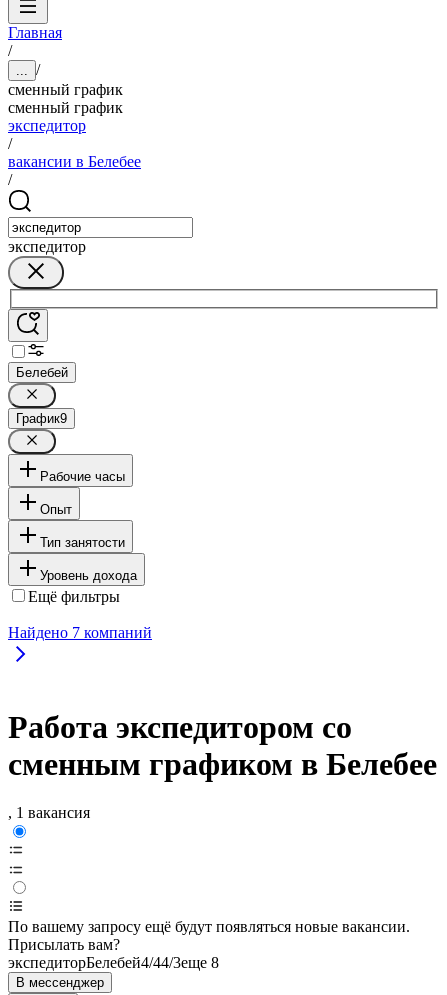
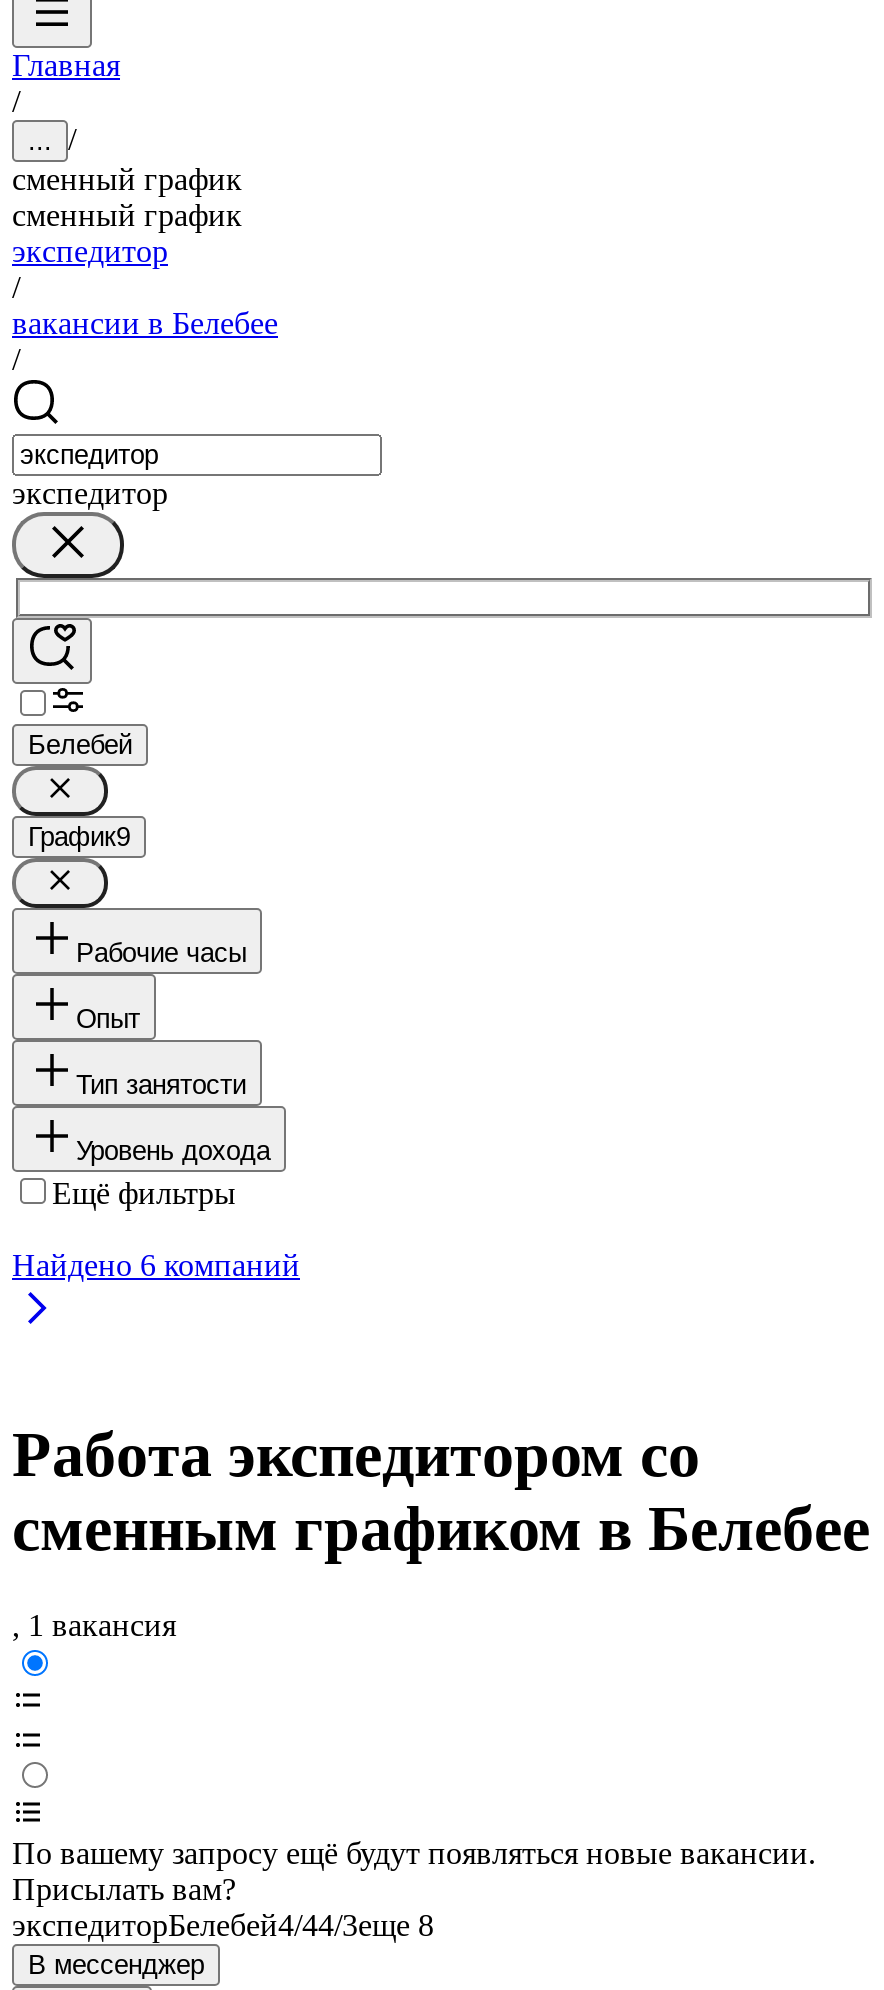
- Найдено 7 компаний
+ Найдено 6 компаний
